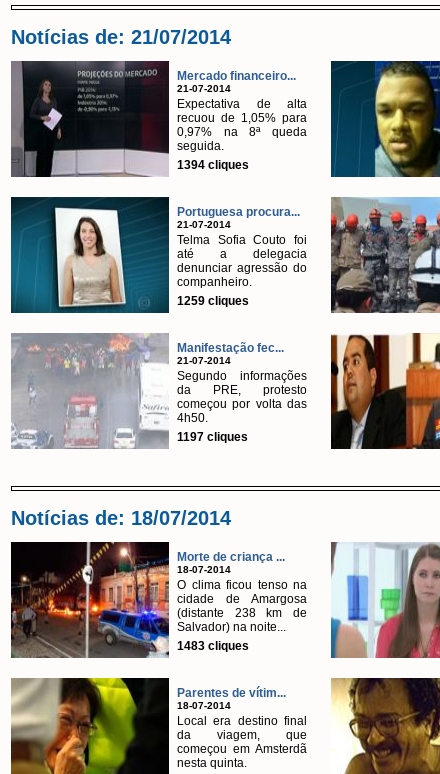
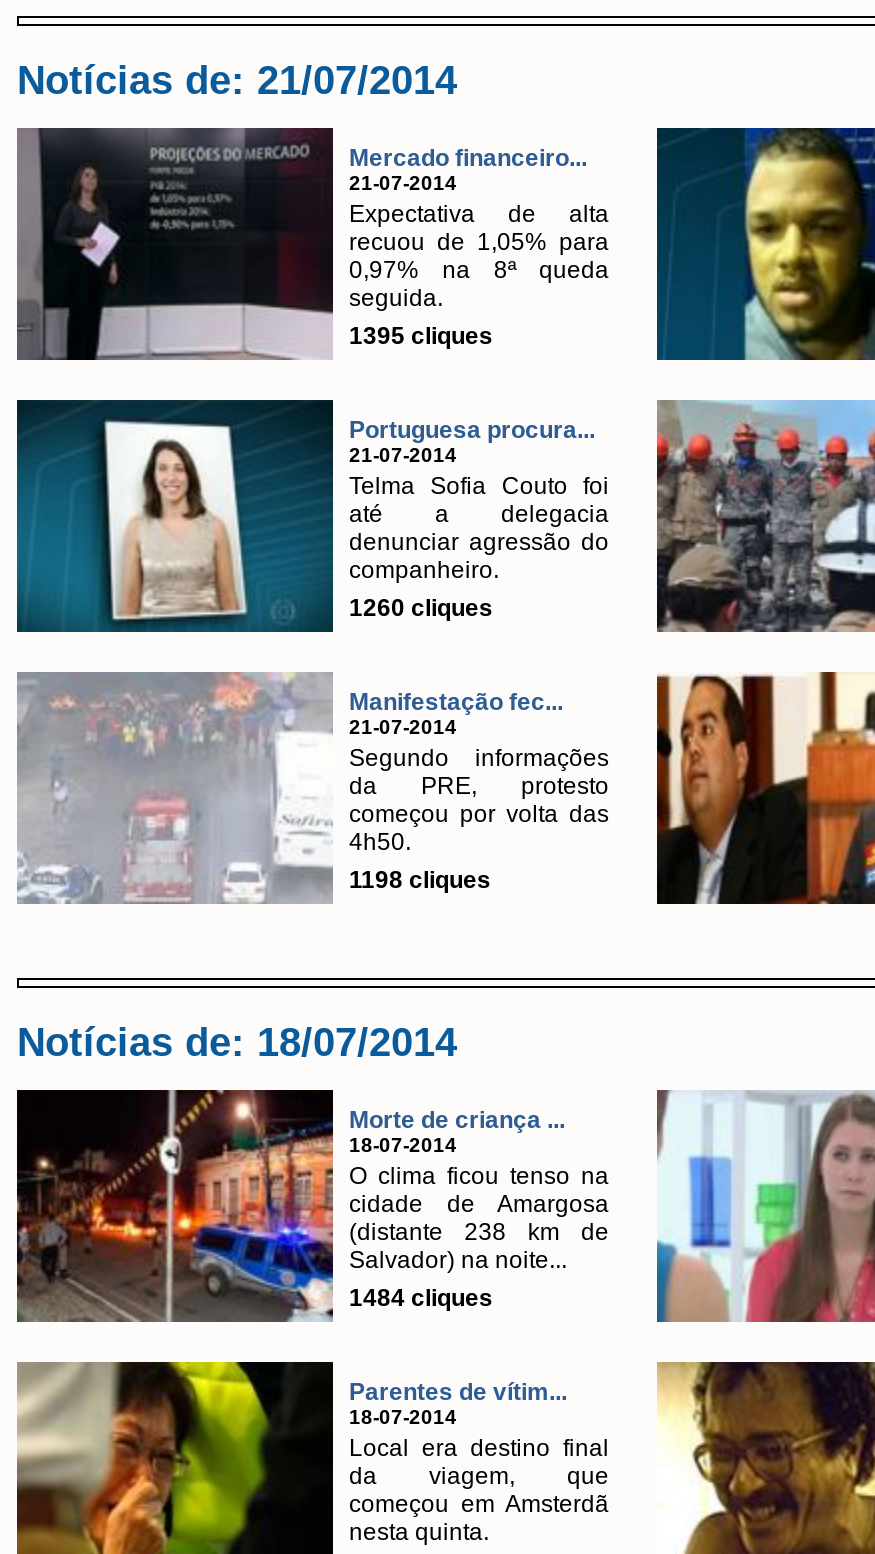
- 1394 cliques
+ 1395 cliques

- 1259 cliques
+ 1260 cliques

- 1197 cliques
+ 1198 cliques

- 1483 cliques
+ 1484 cliques
